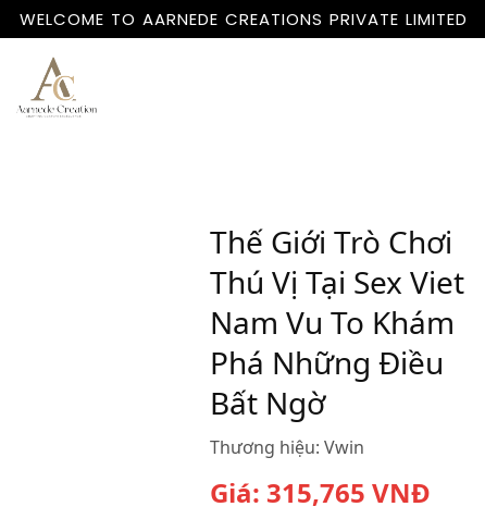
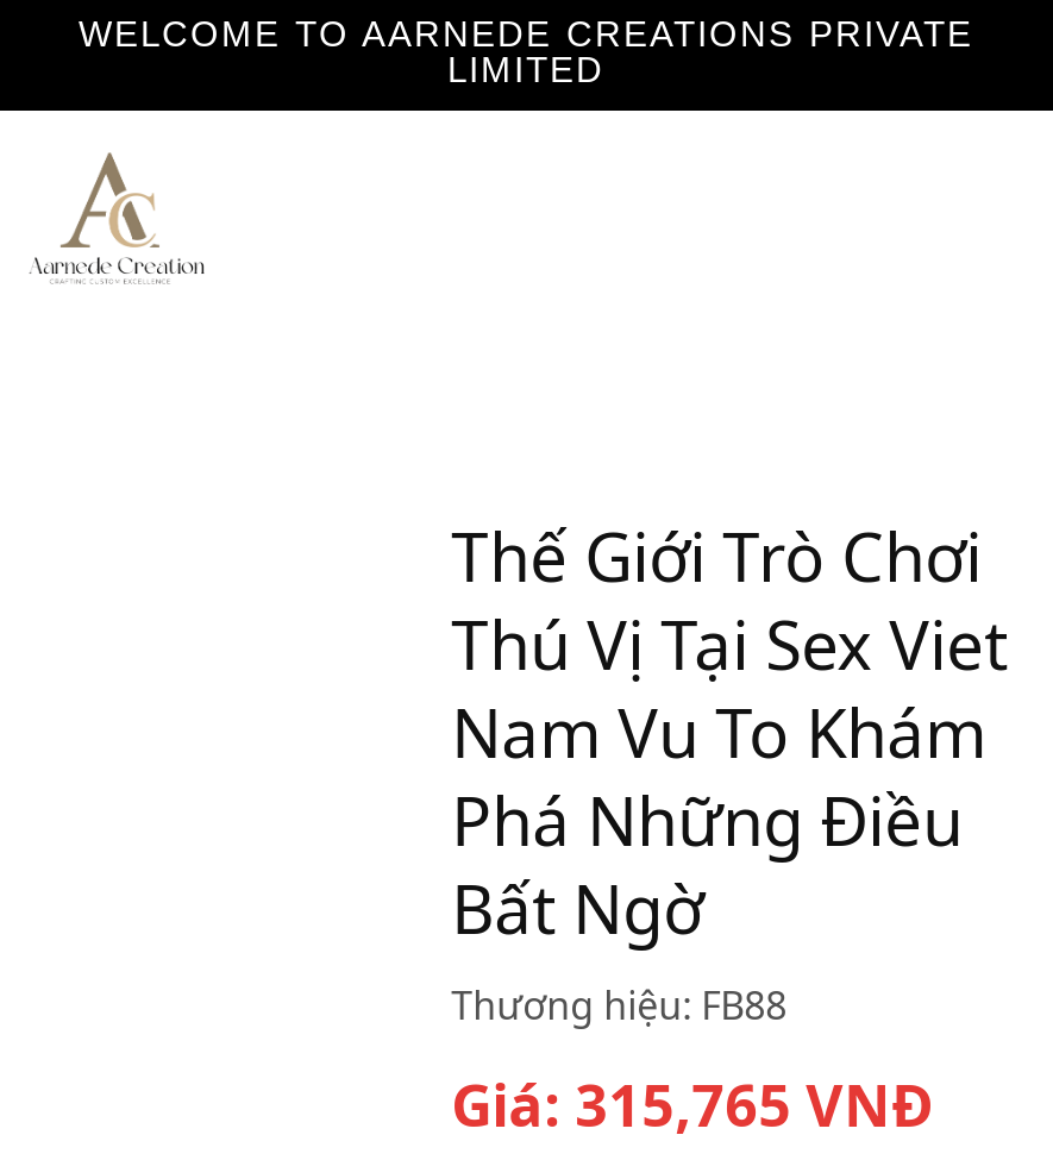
- Thương hiệu: Vwin
+ Thương hiệu: FB88
